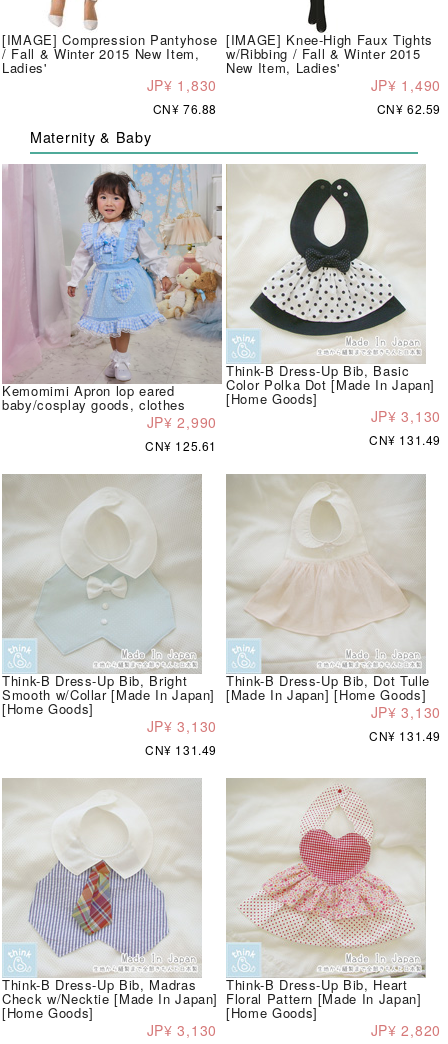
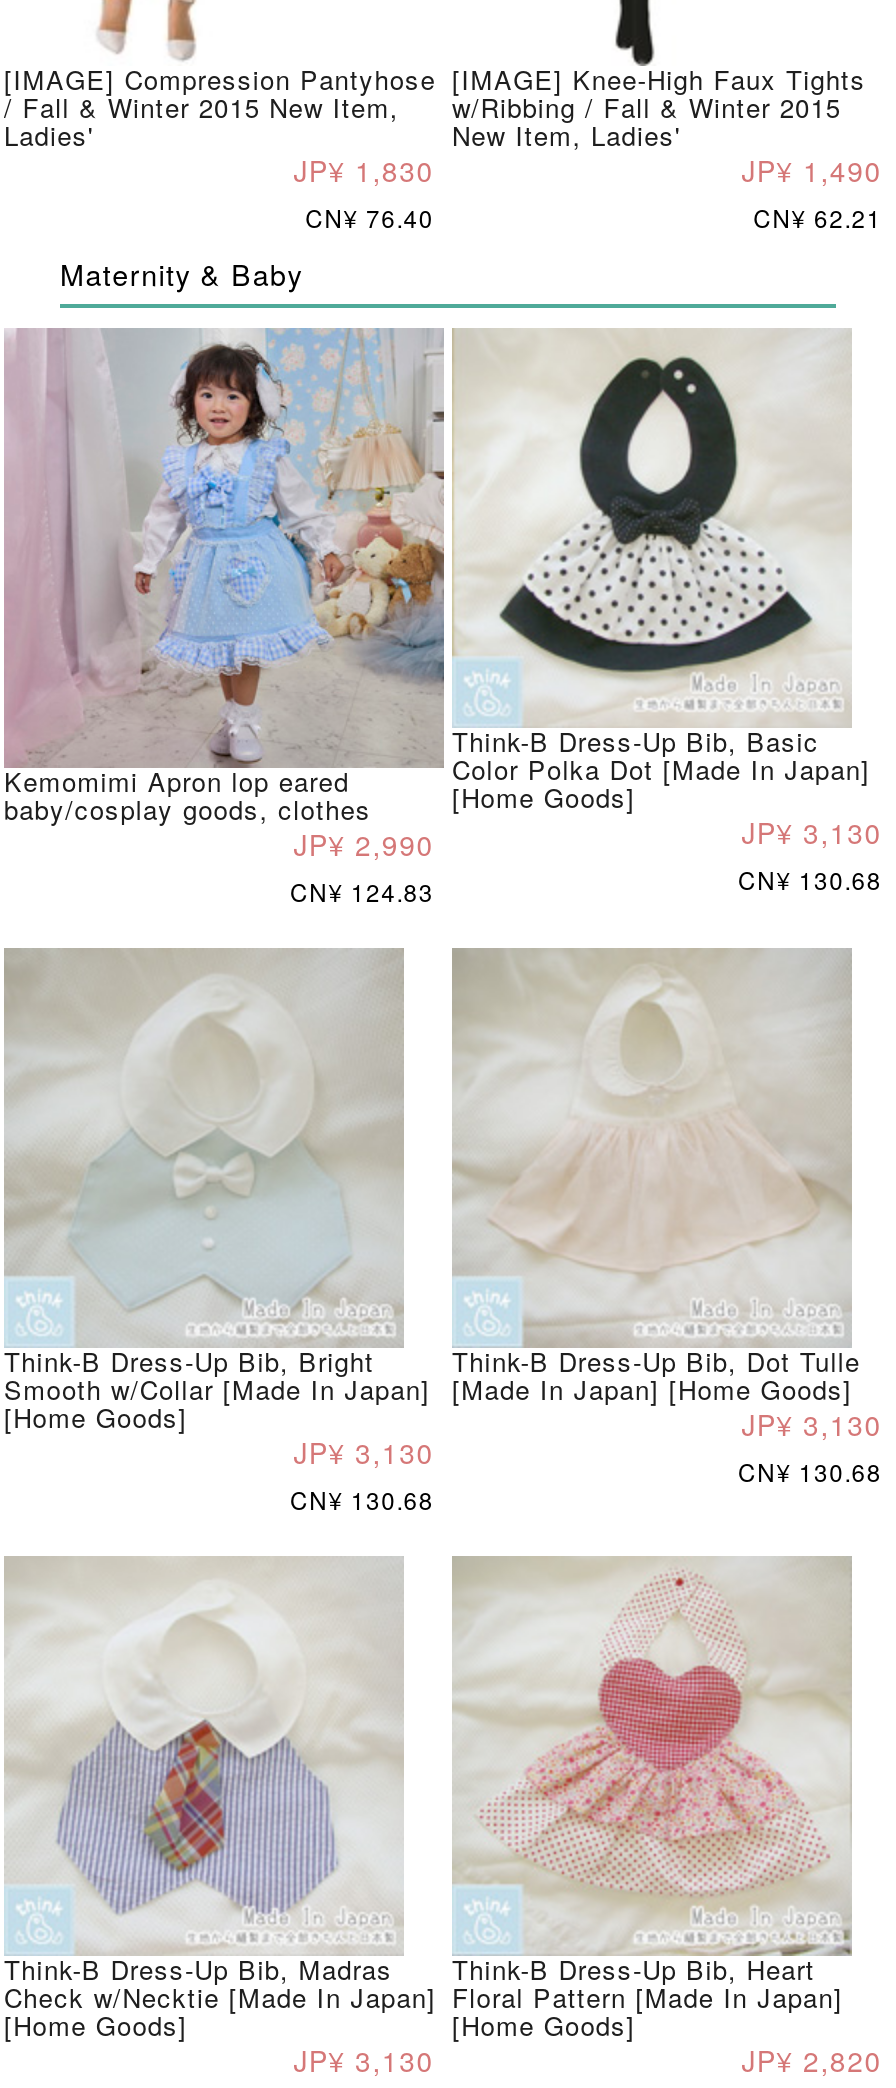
- CN¥ 76.88
+ CN¥ 76.40

- CN¥ 62.59
+ CN¥ 62.21

- CN¥ 131.49
+ CN¥ 130.68

- CN¥ 125.61
+ CN¥ 124.83

- CN¥ 131.49
+ CN¥ 130.68

- CN¥ 131.49
+ CN¥ 130.68
